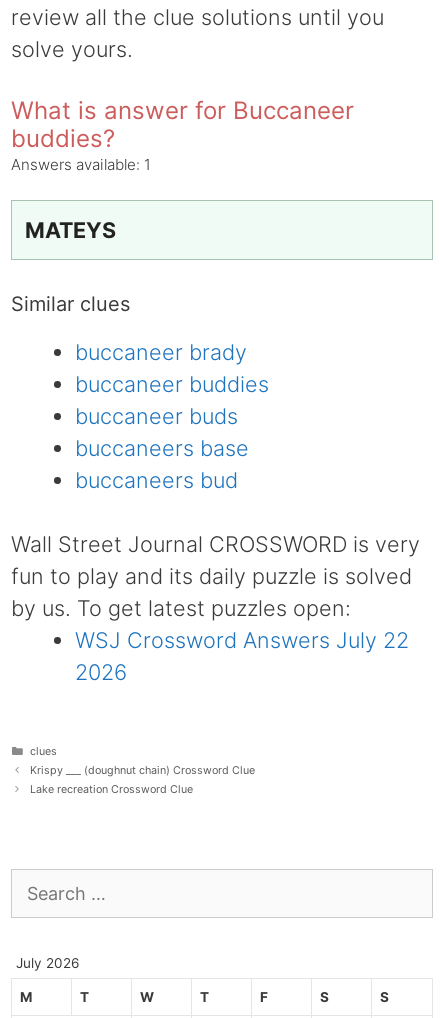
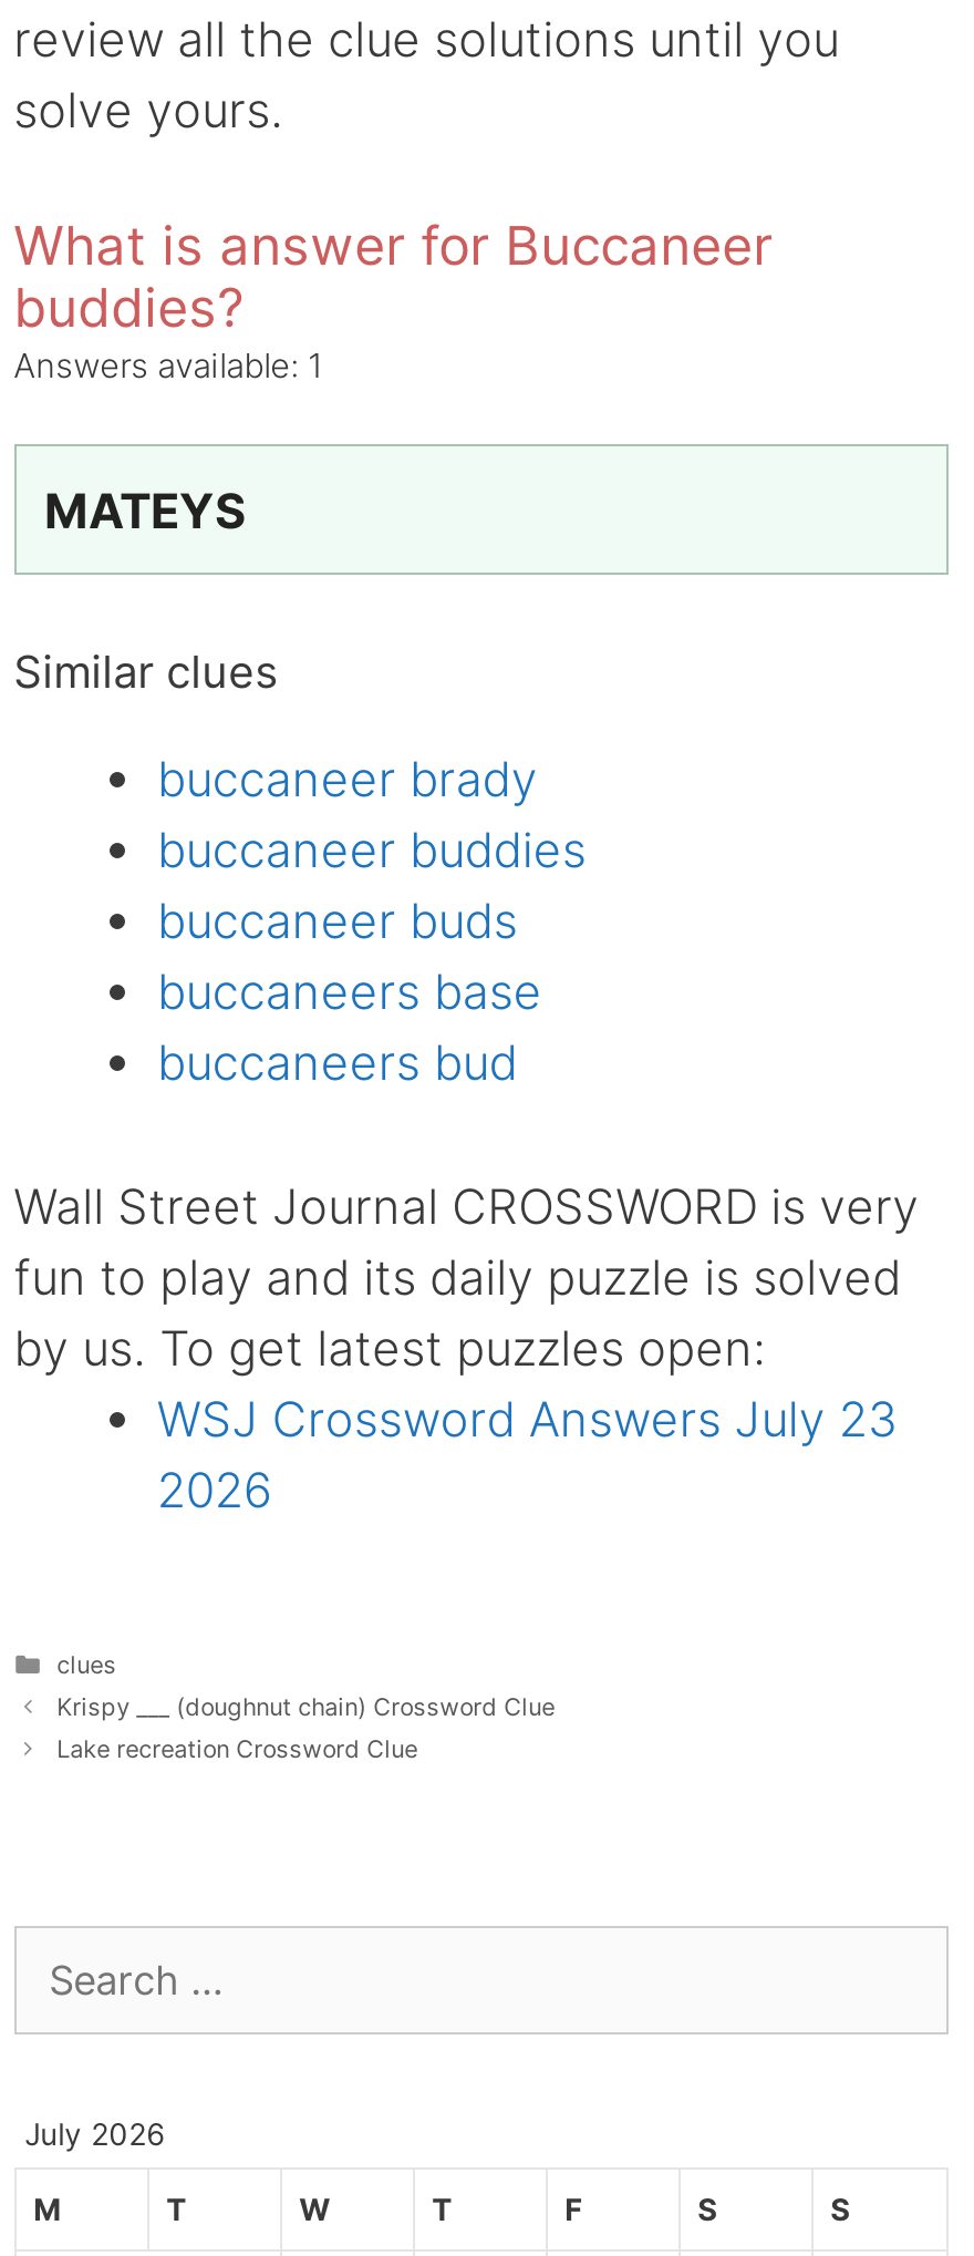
- WSJ Crossword Answers July 22
+ WSJ Crossword Answers July 23
